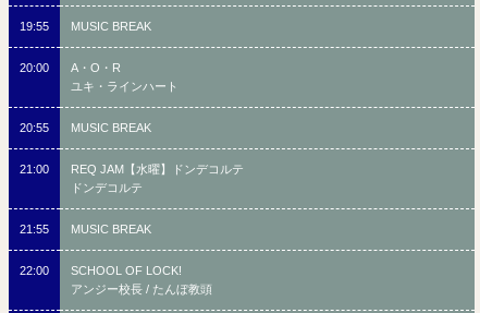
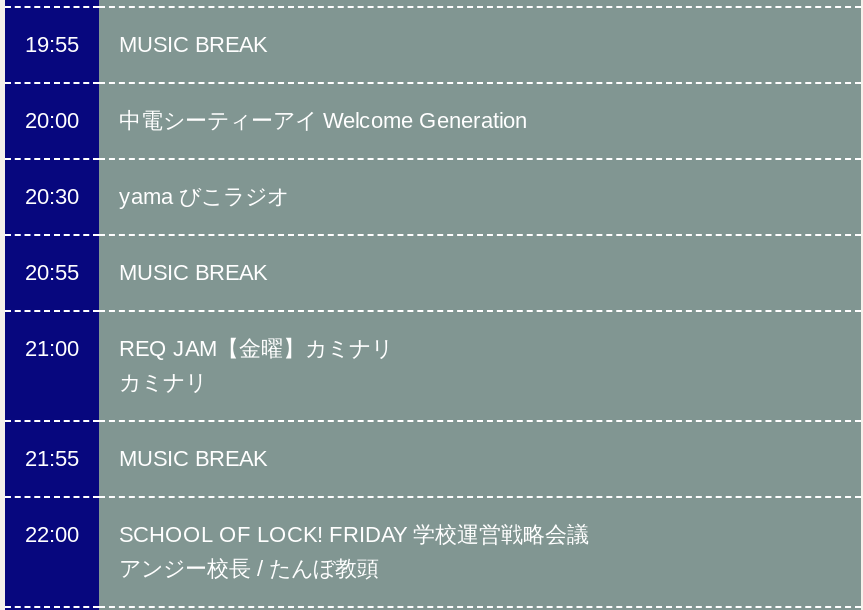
- A・O・R
- ユキ・ラインハート
+ 中電シーティーアイ Welcome Generation
+ 20:30
+ yama びこラジオ

- REQ JAM【水曜】ドンデコルテ
- ドンデコルテ
+ REQ JAM【金曜】カミナリ
+ カミナリ

- SCHOOL OF LOCK!
+ SCHOOL OF LOCK! FRIDAY 学校運営戦略会議
